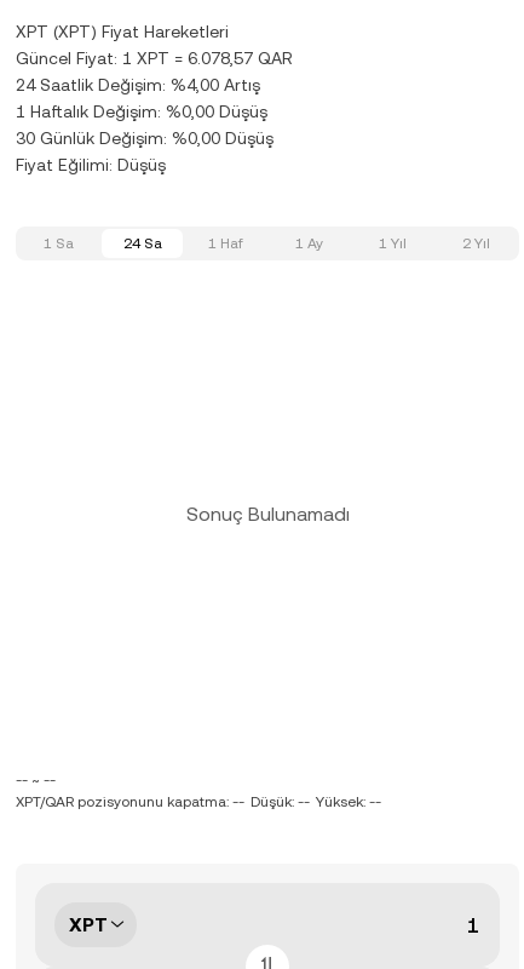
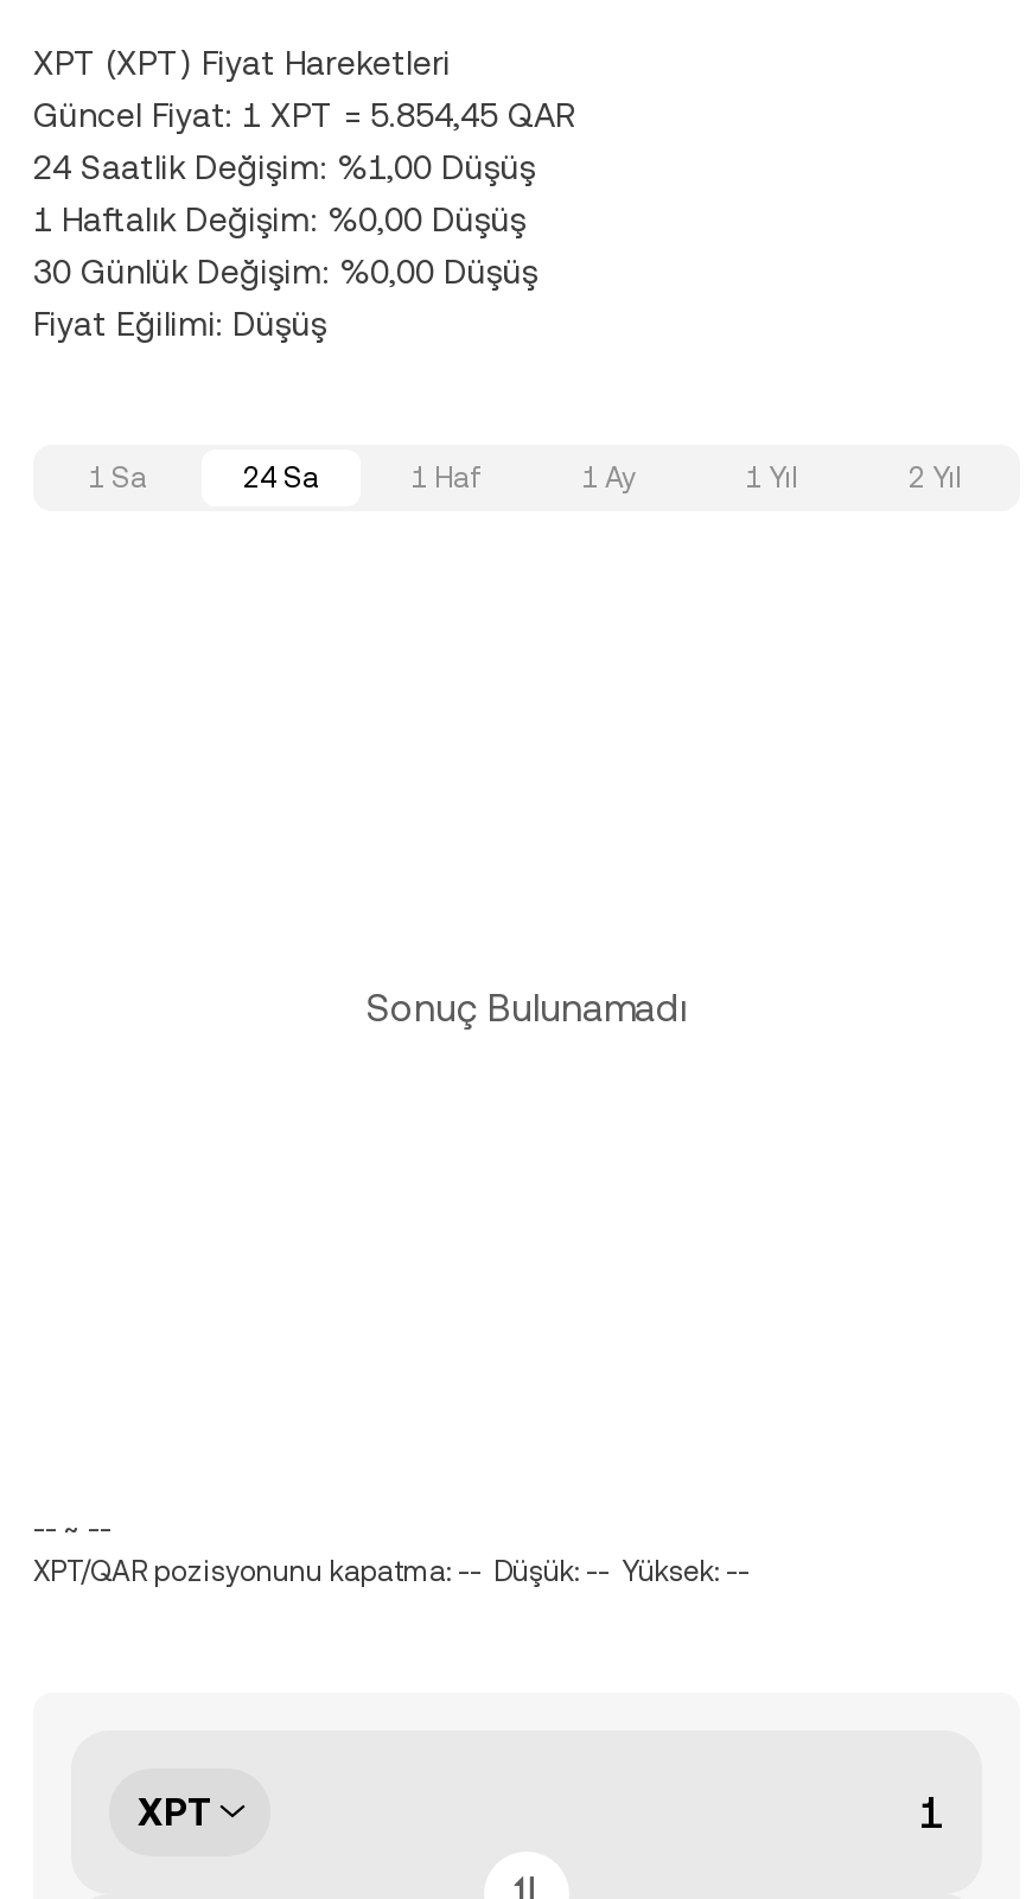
- Güncel Fiyat: 1 XPT = 6.078,57 QAR
+ Güncel Fiyat: 1 XPT = 5.854,45 QAR

- 24 Saatlik Değişim: %4,00 Artış
+ 24 Saatlik Değişim: %1,00 Düşüş
